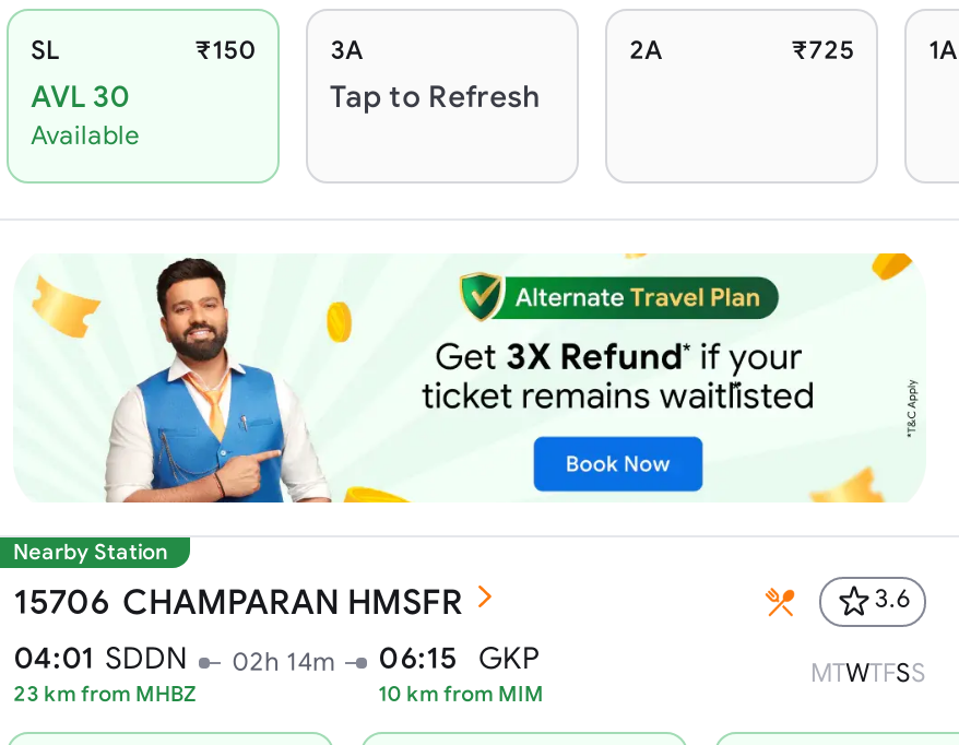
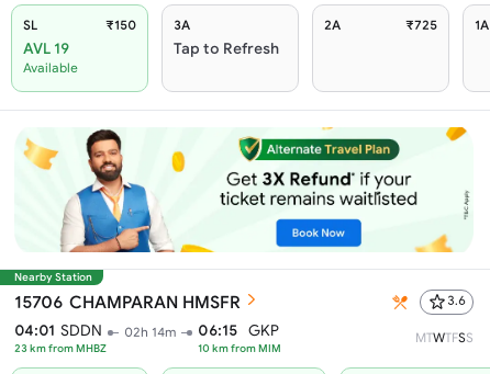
- AVL 30
+ AVL 19
